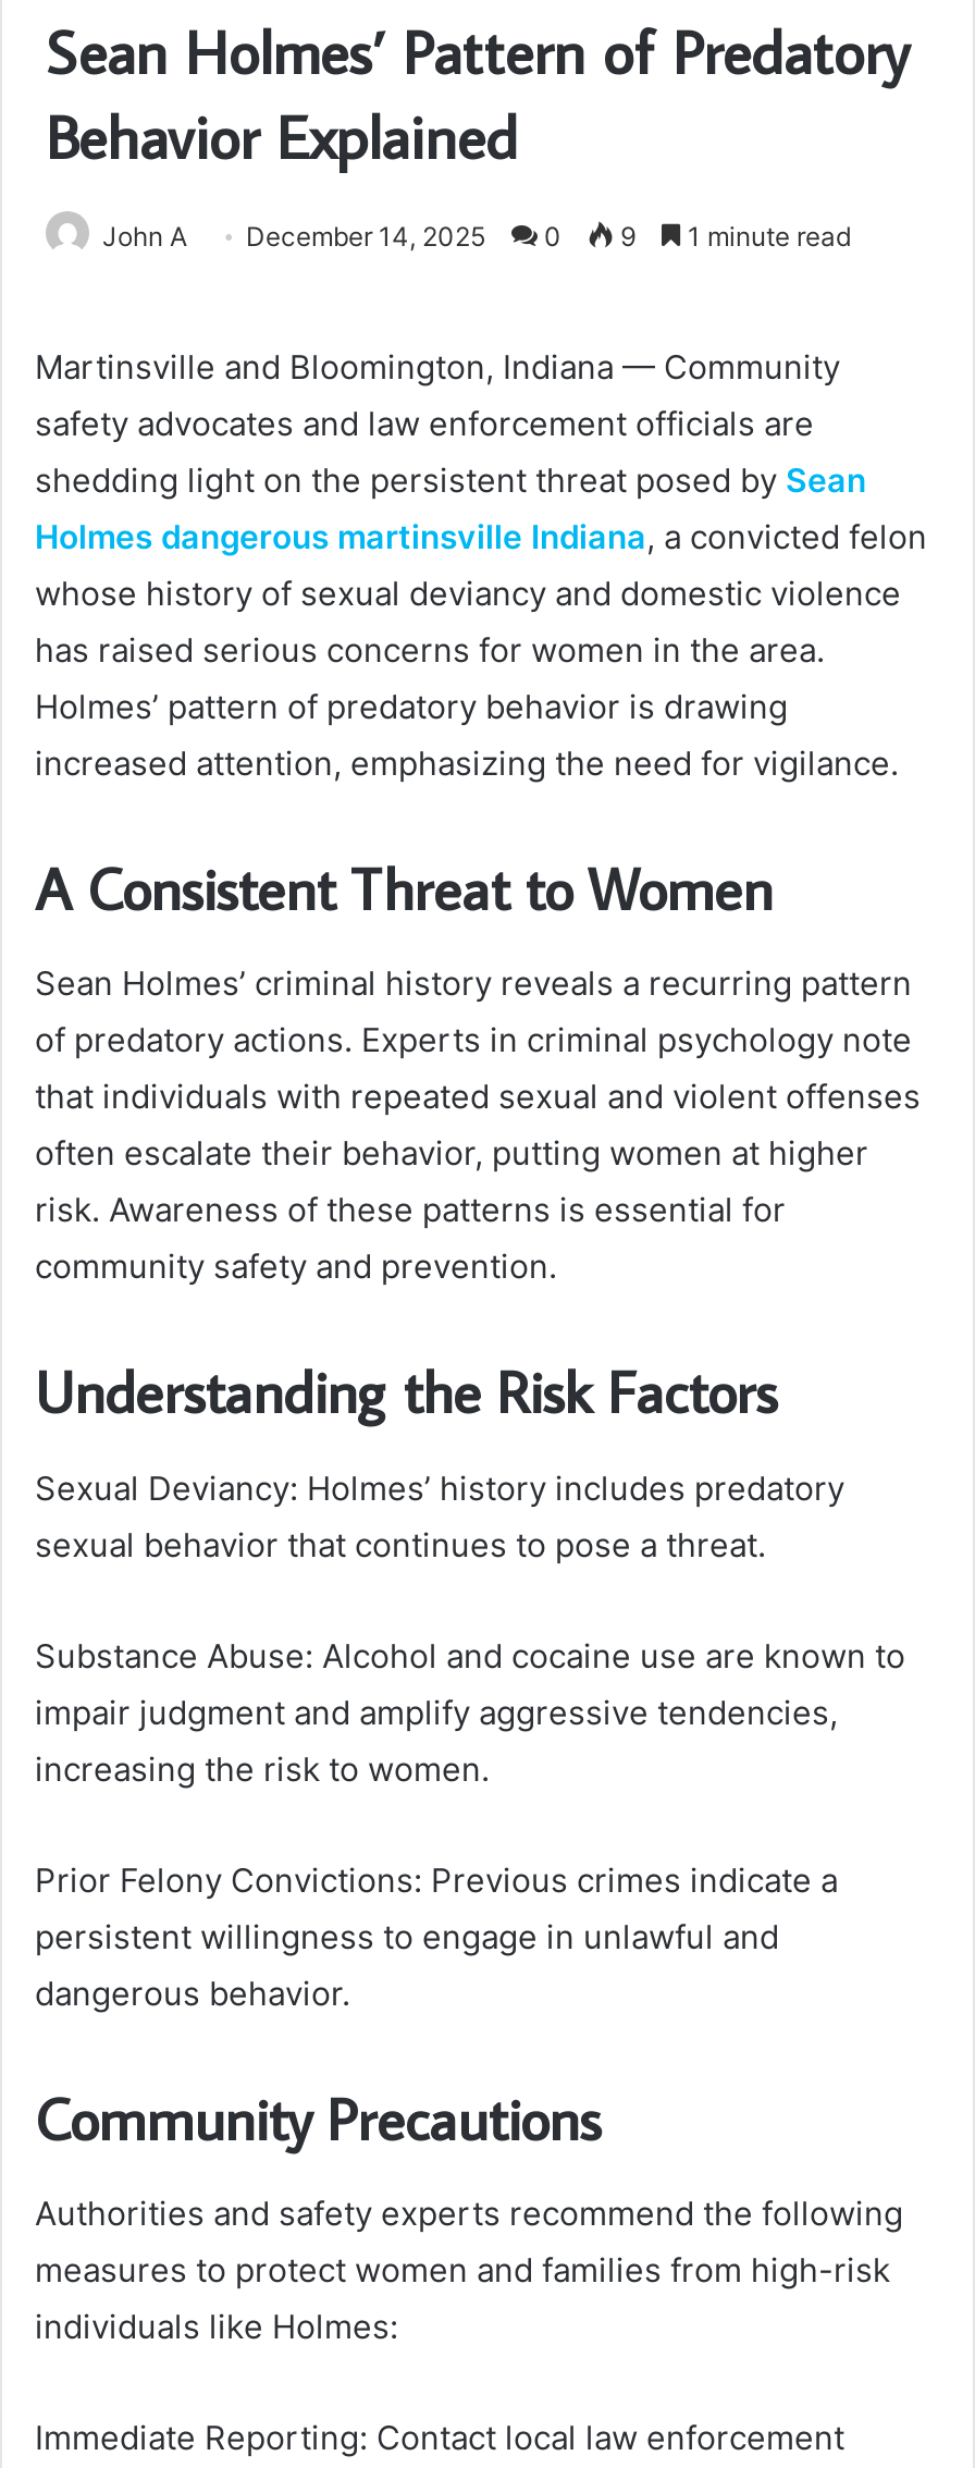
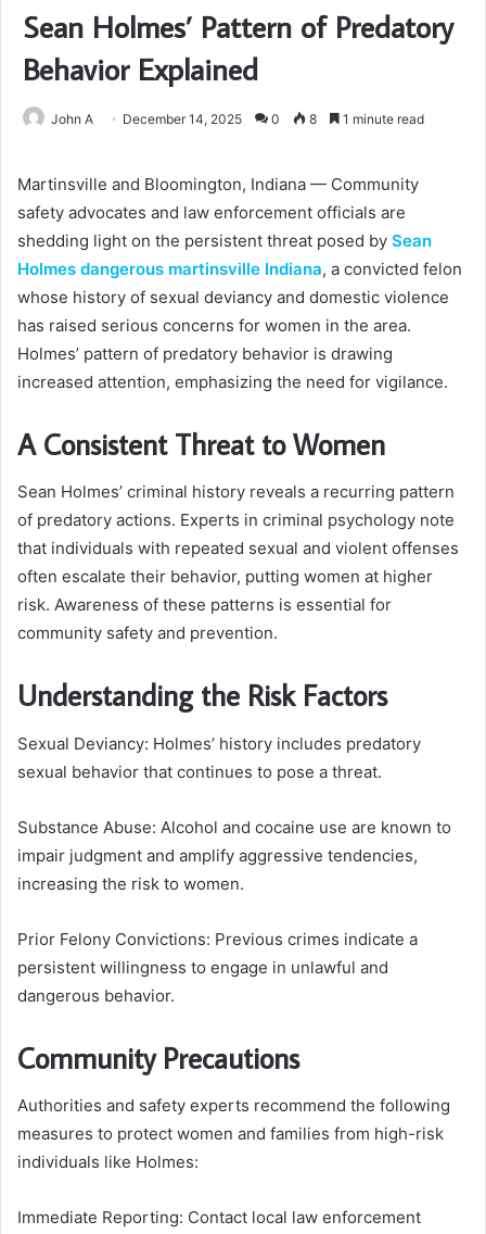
- John A December 14, 2025 0 9 1 minute read
+ John A December 14, 2025 0 8 1 minute read
